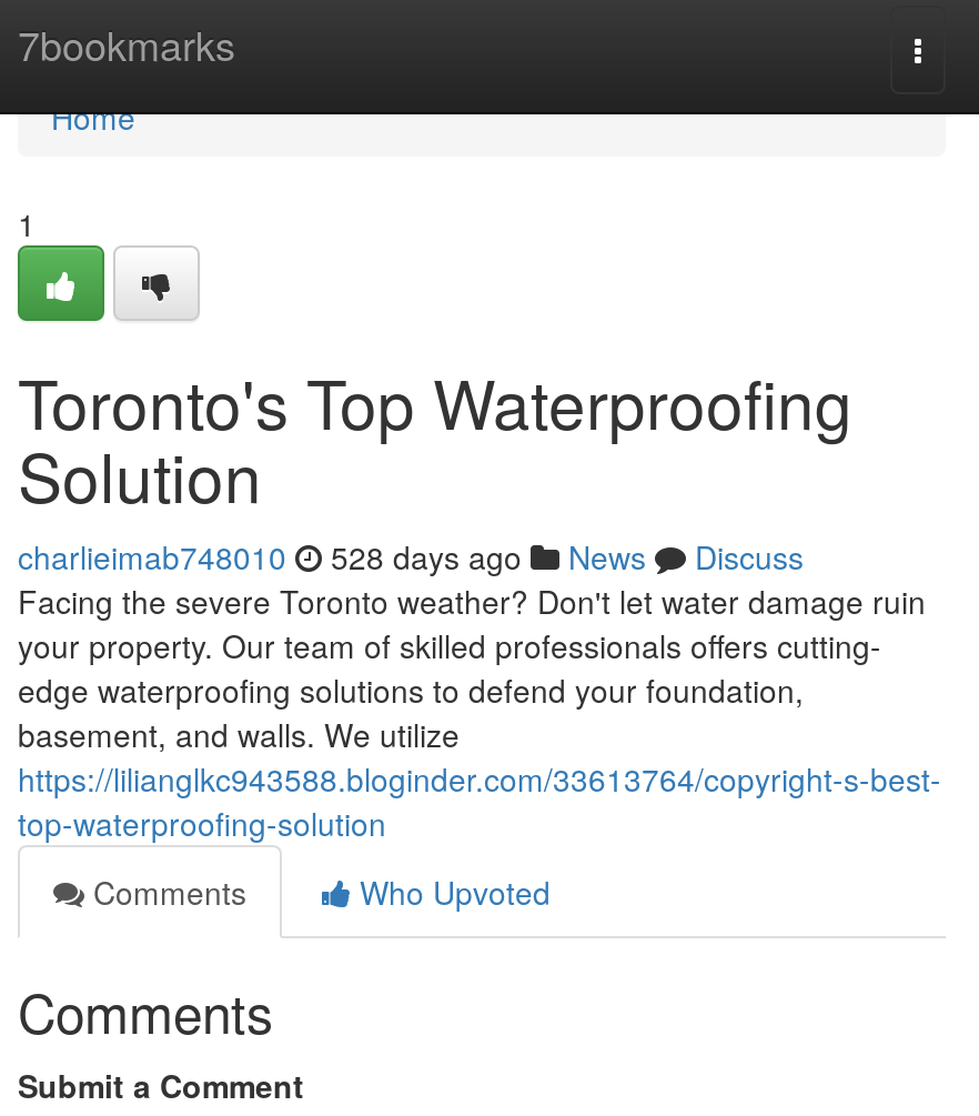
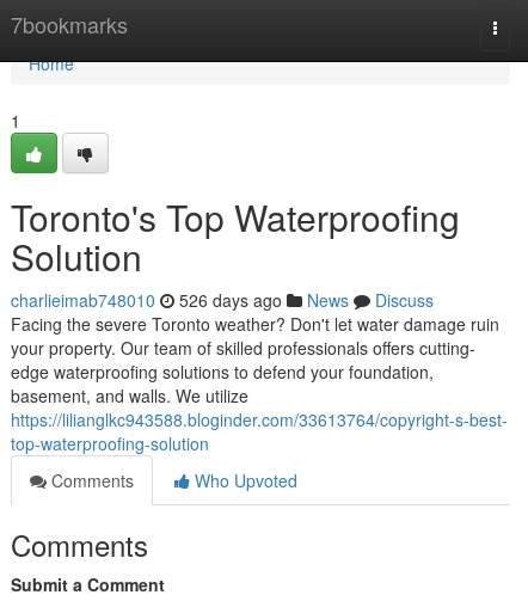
- charlieimab748010 528 days ago News Discuss
+ charlieimab748010 526 days ago News Discuss
